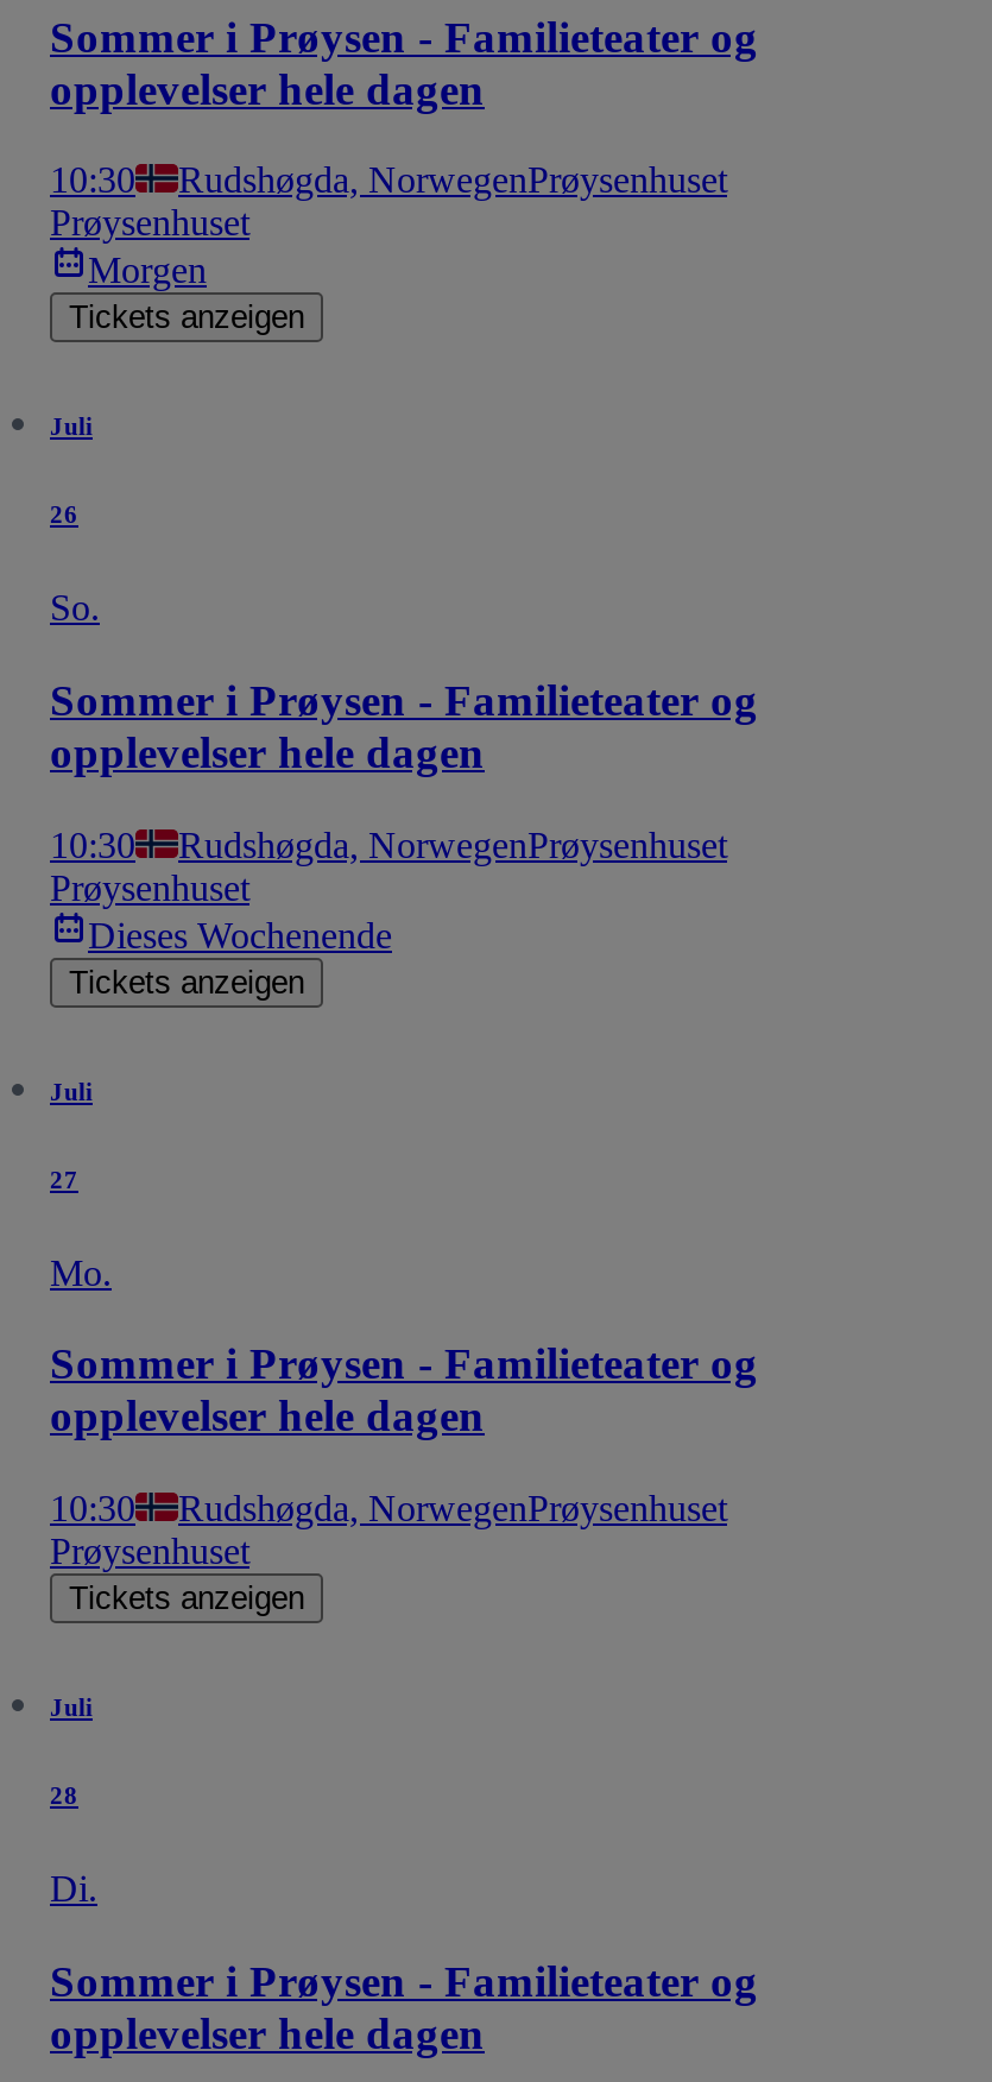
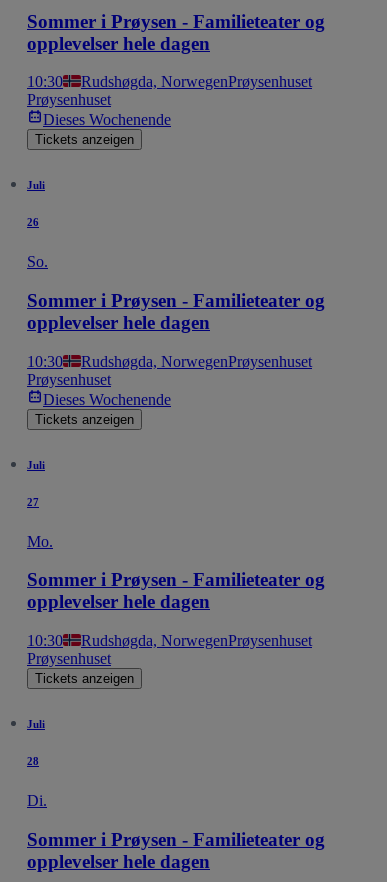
- Morgen
+ Dieses Wochenende
